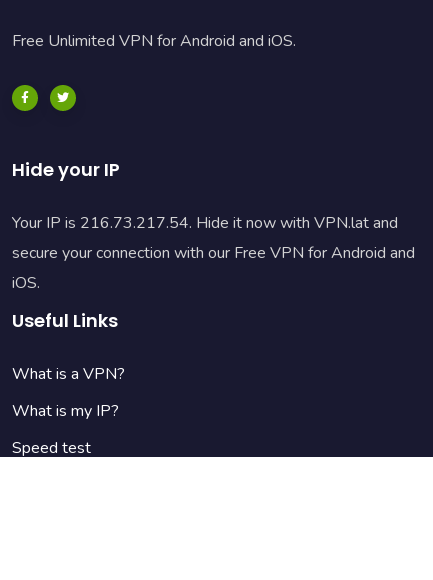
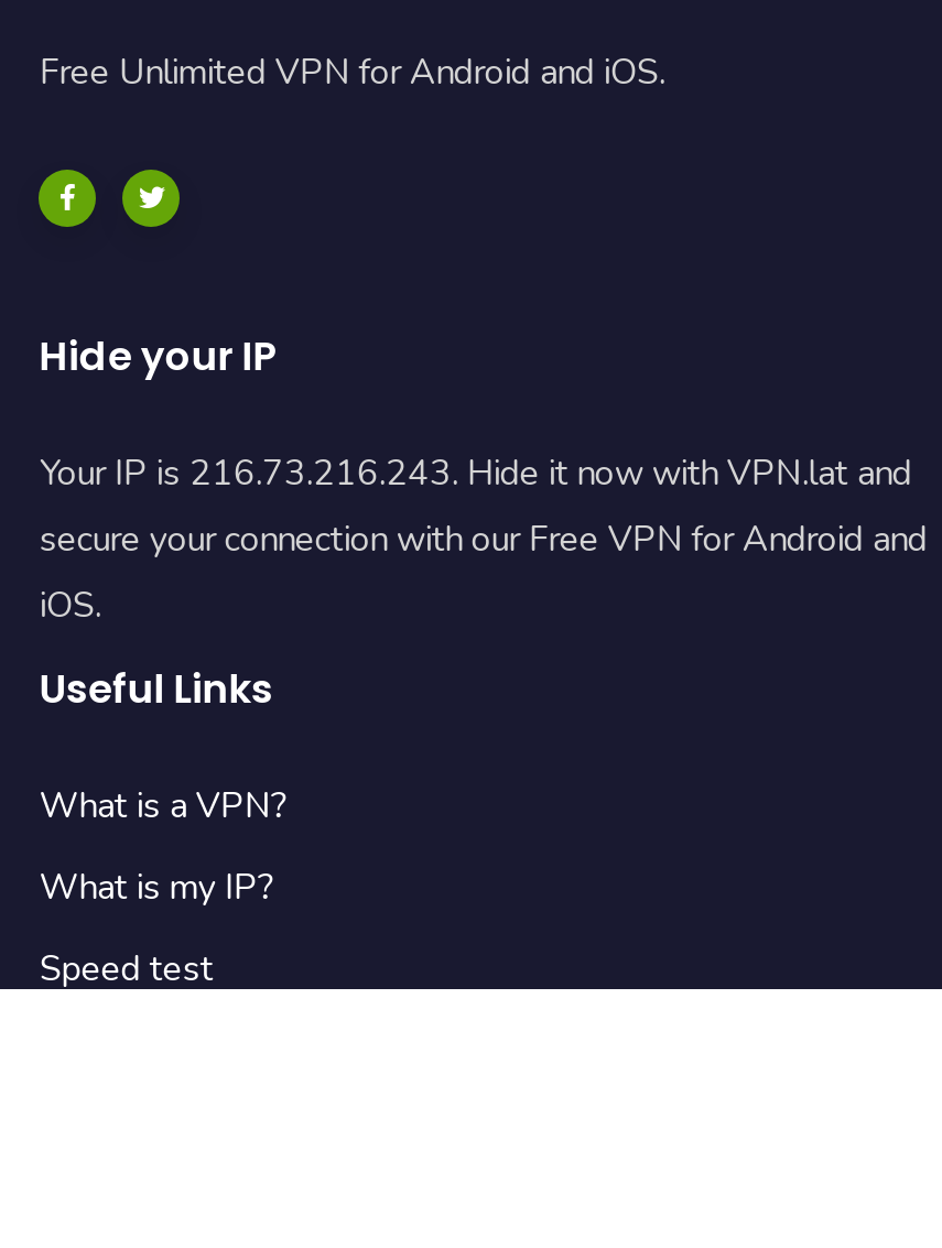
- Your IP is 216.73.217.54. Hide it now with VPN.lat and
+ Your IP is 216.73.216.243. Hide it now with VPN.lat and
